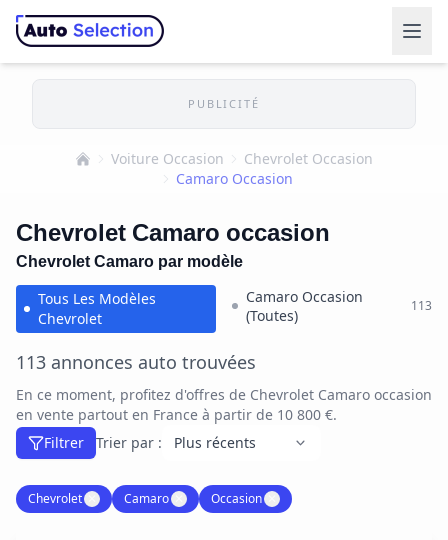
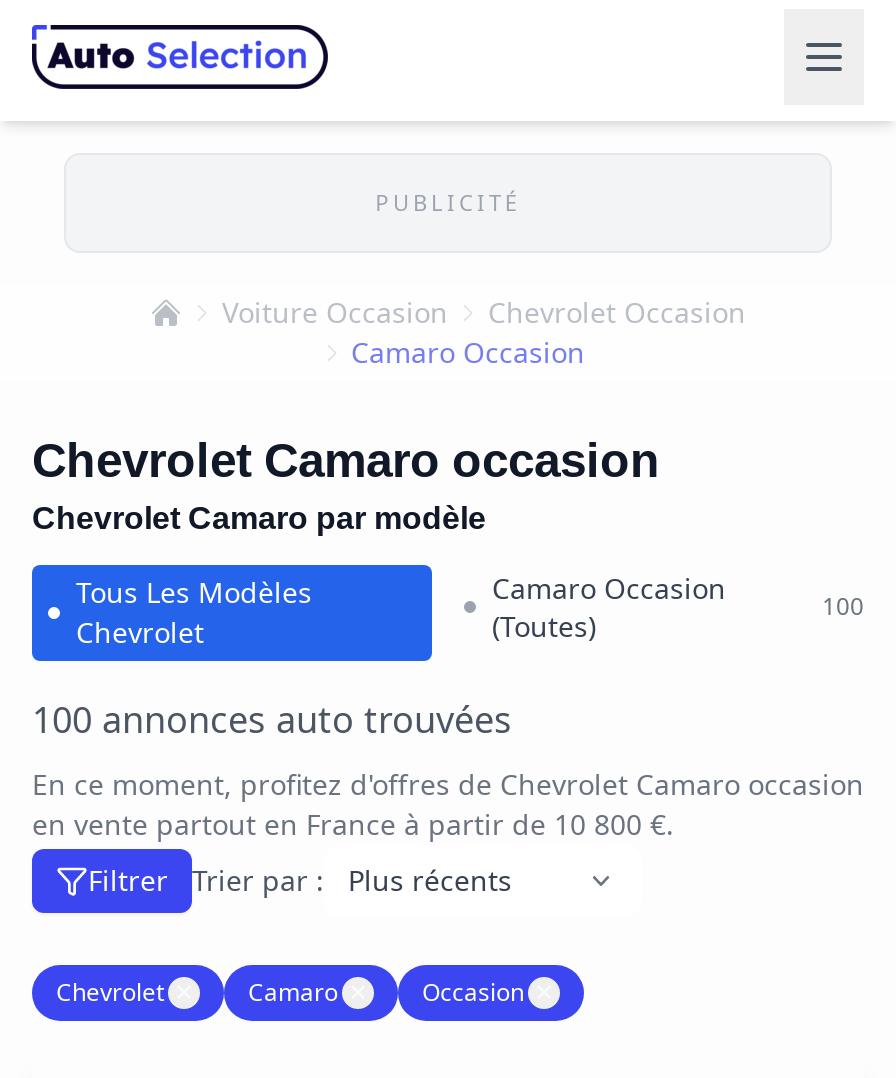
- 113
+ 100

- 113 annonces auto trouvées
+ 100 annonces auto trouvées
